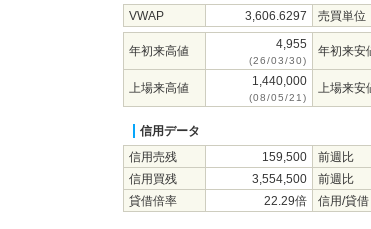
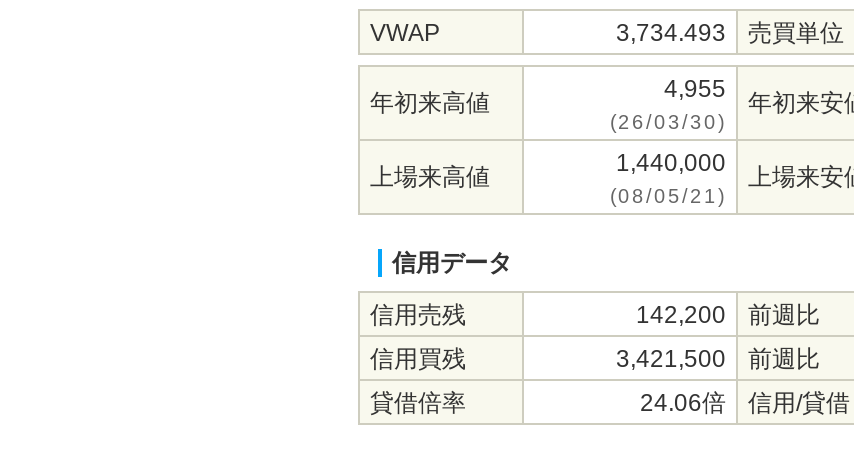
- 3,606.6297 売買単位
+ 3,734.493 売買単位

- 159,500 前週比
+ 142,200 前週比

- 3,554,500 前週比
+ 3,421,500 前週比

- 22.29倍 信用/貸借
+ 24.06倍 信用/貸借
